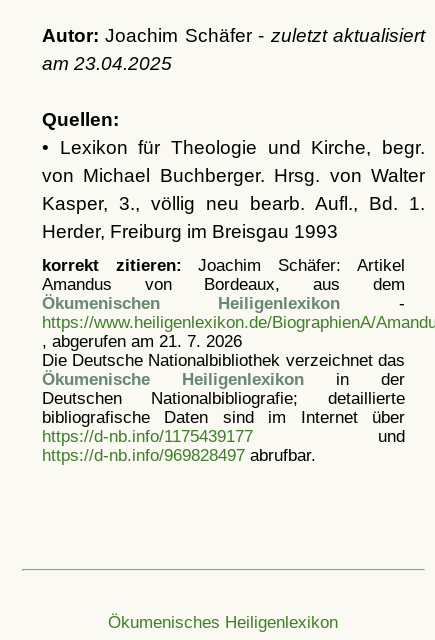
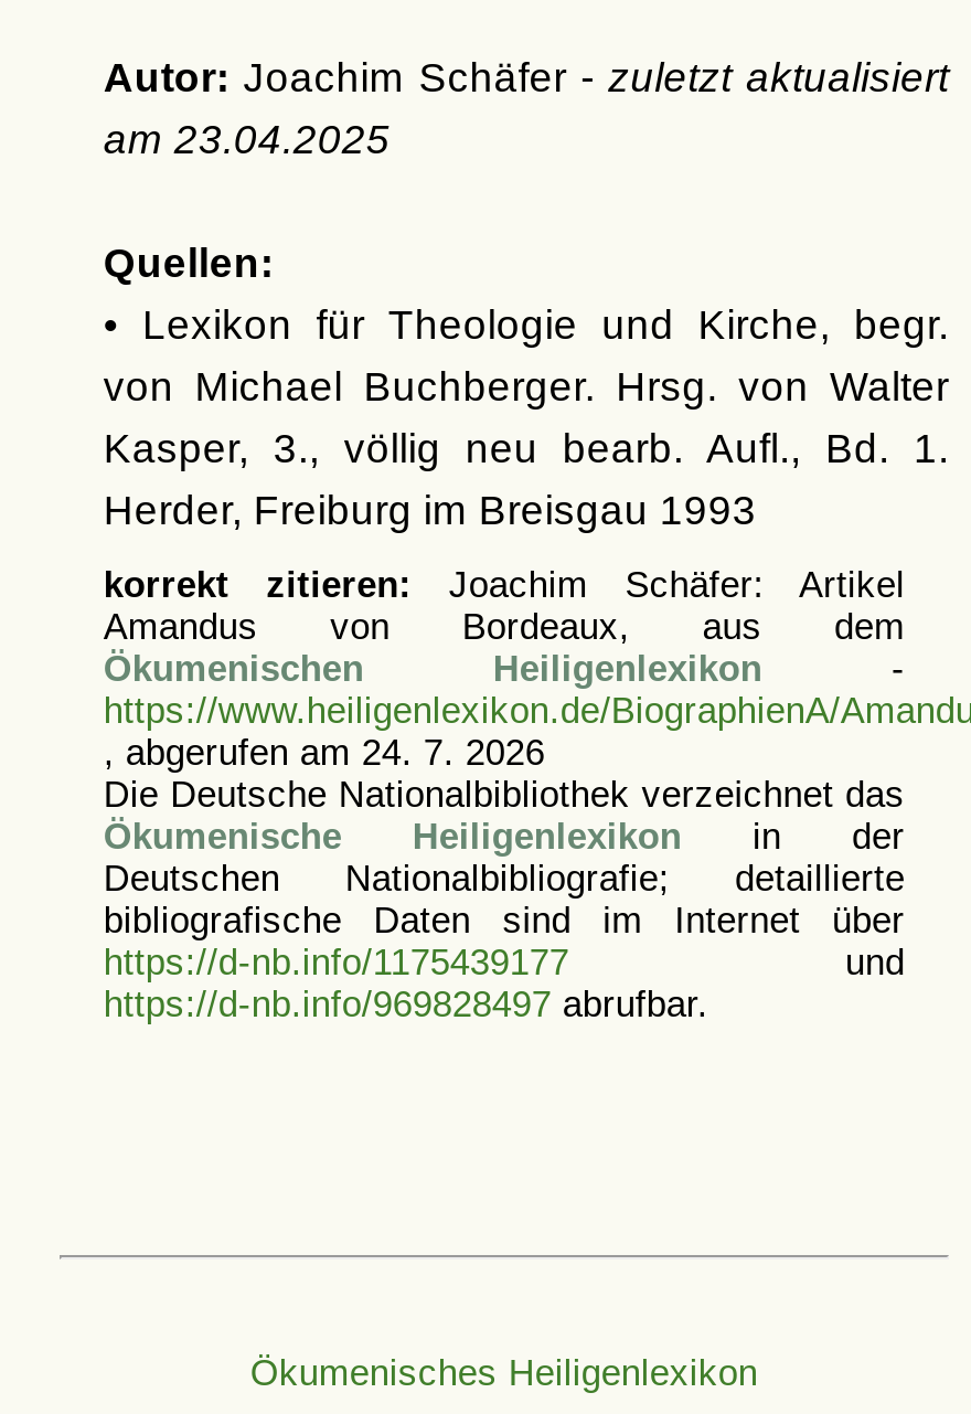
- , abgerufen am 21. 7. 2026
+ , abgerufen am 24. 7. 2026
